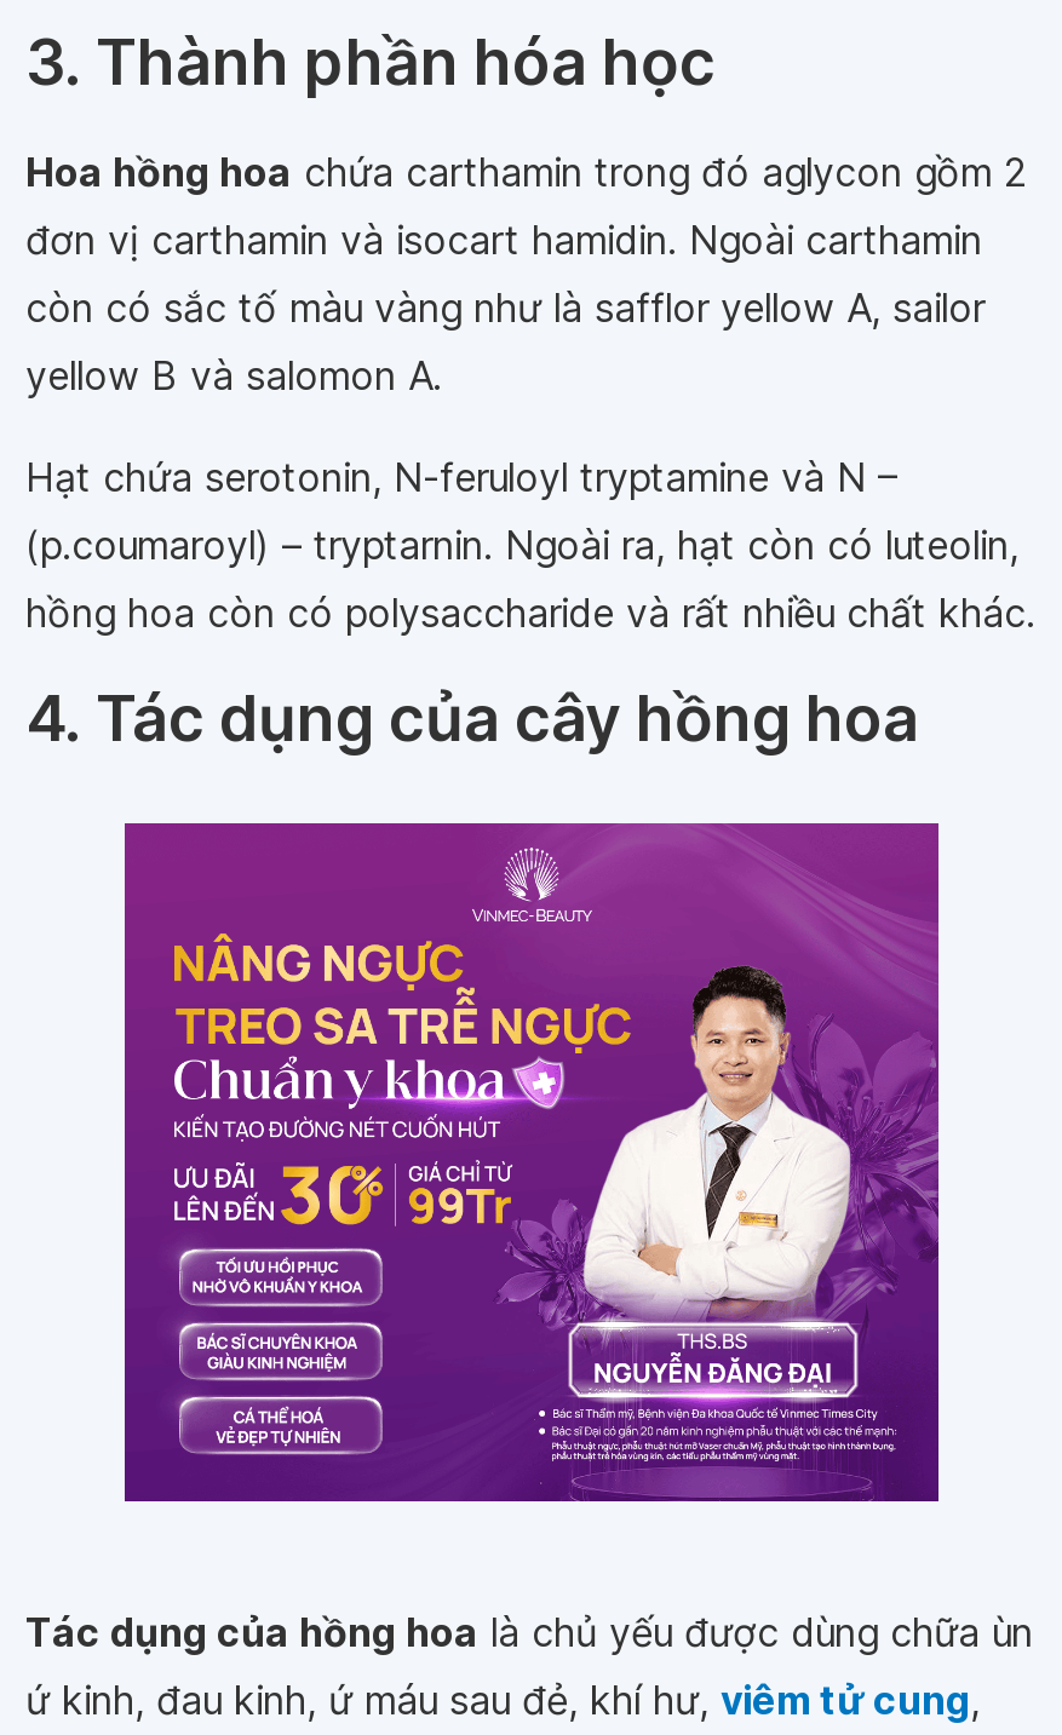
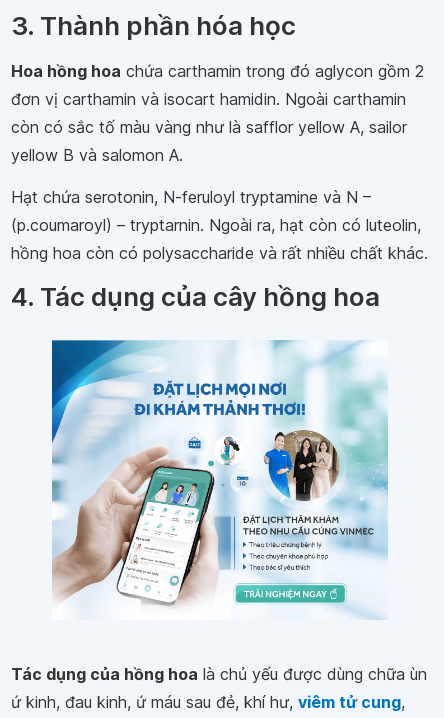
- [image]
+ [image]
